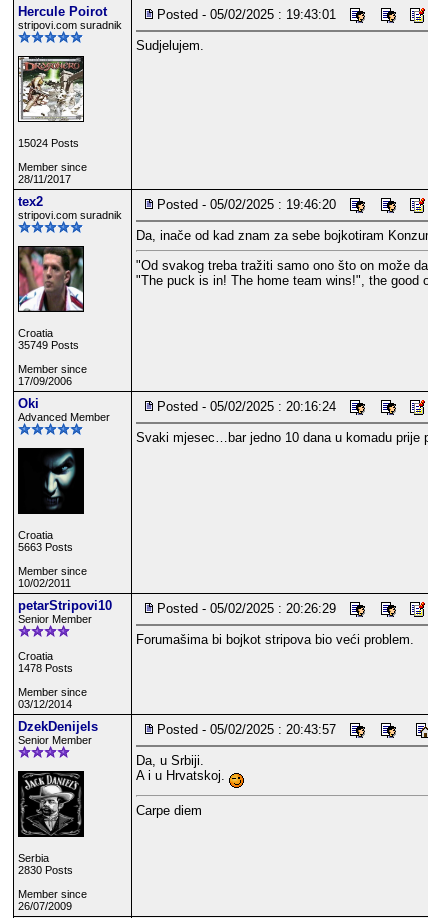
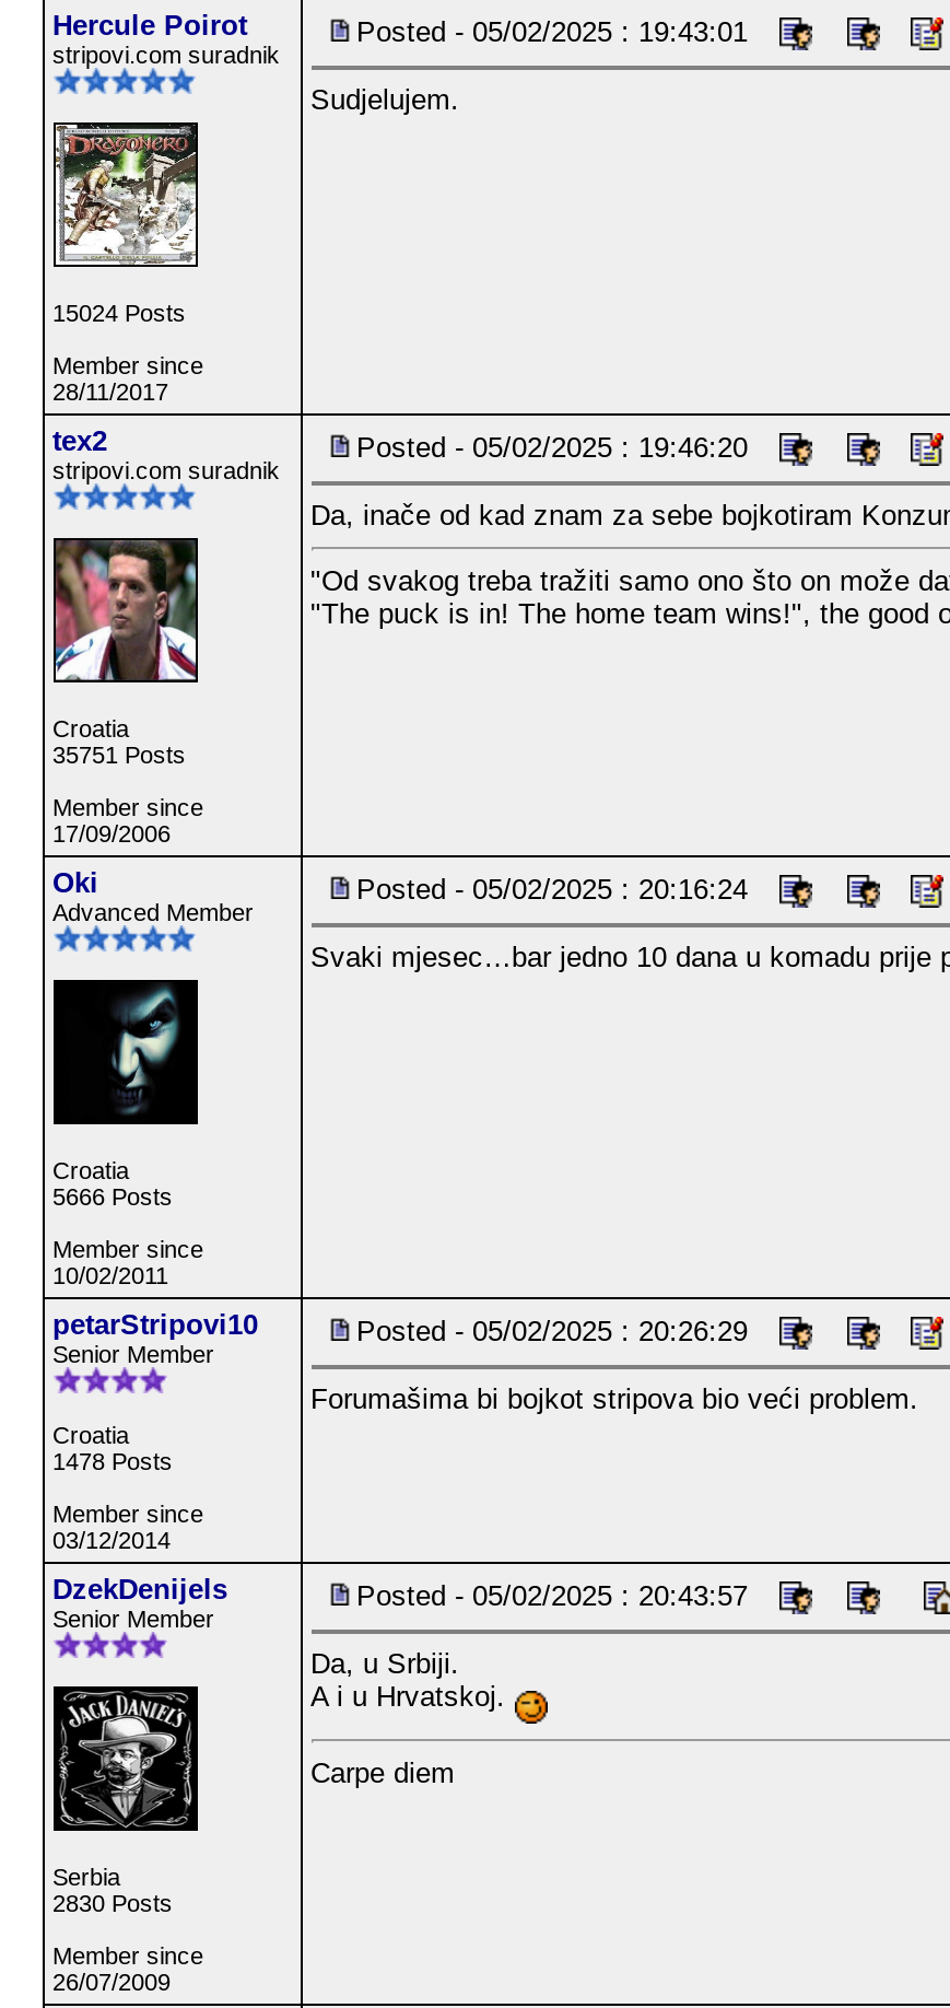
- 35749 Posts
+ 35751 Posts

- 5663 Posts
+ 5666 Posts
